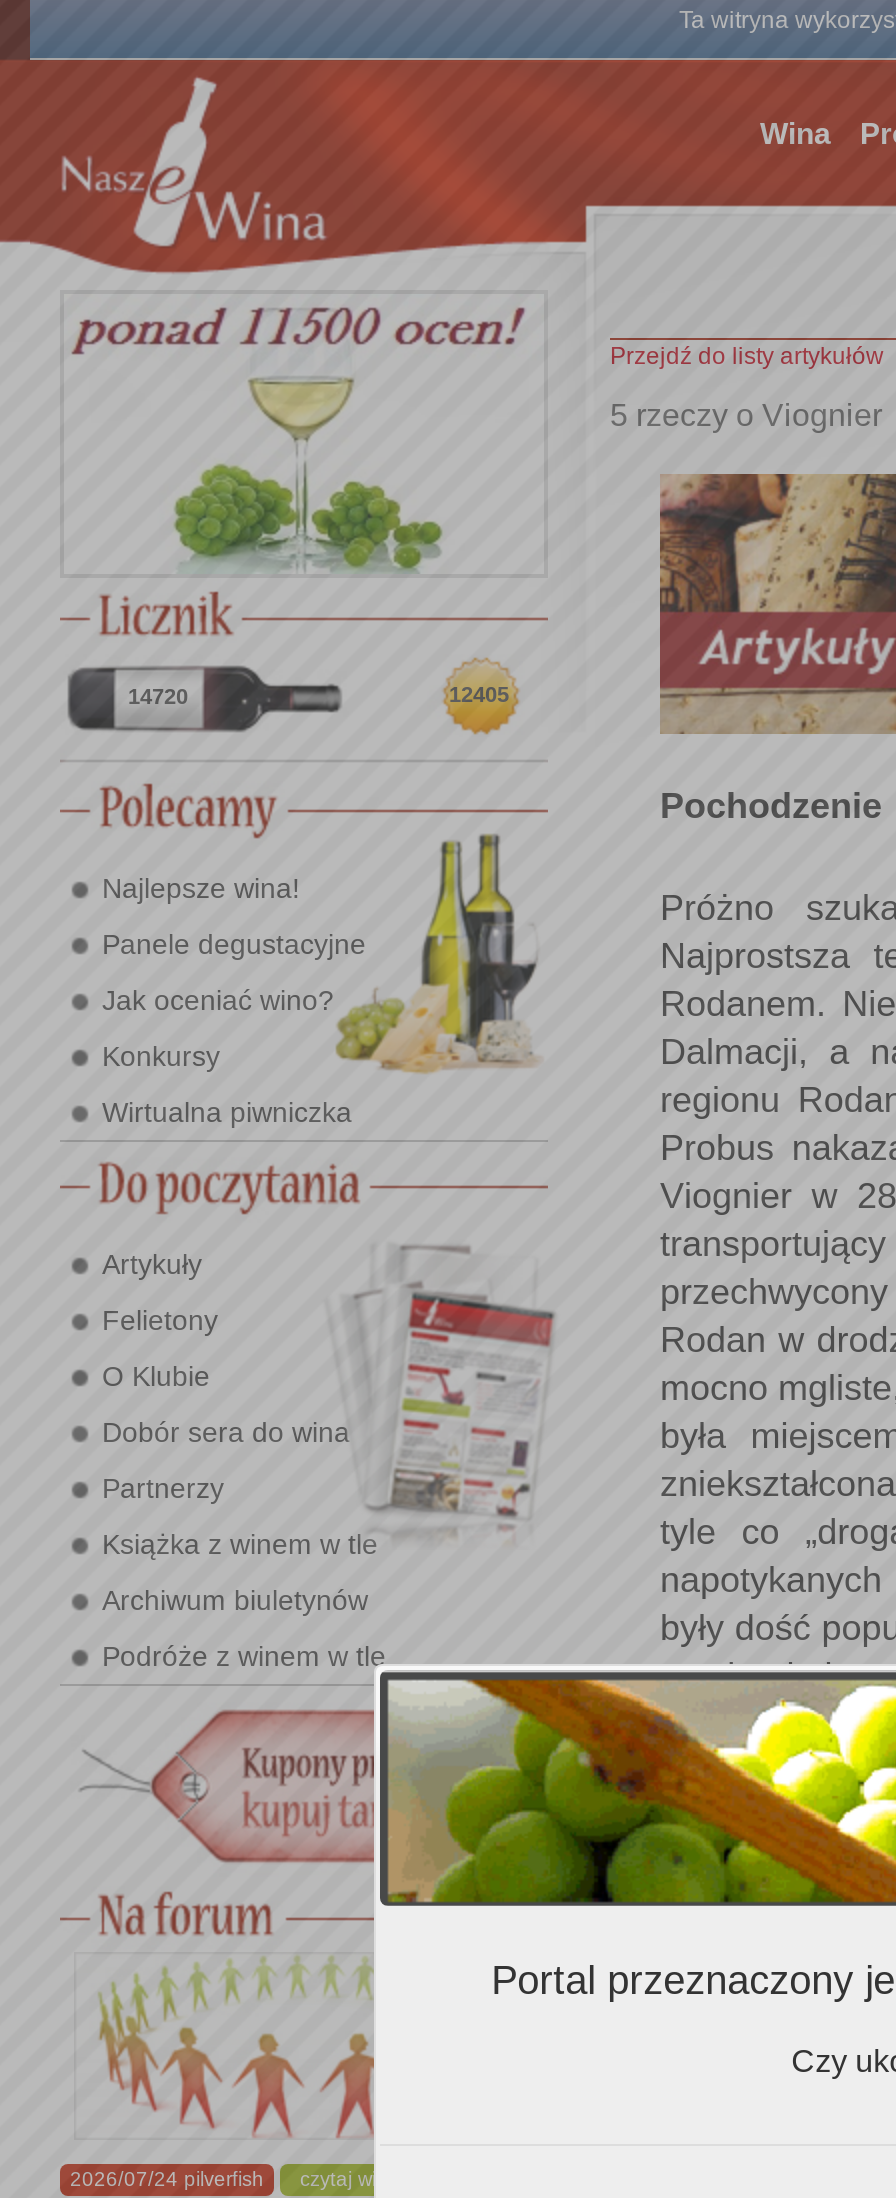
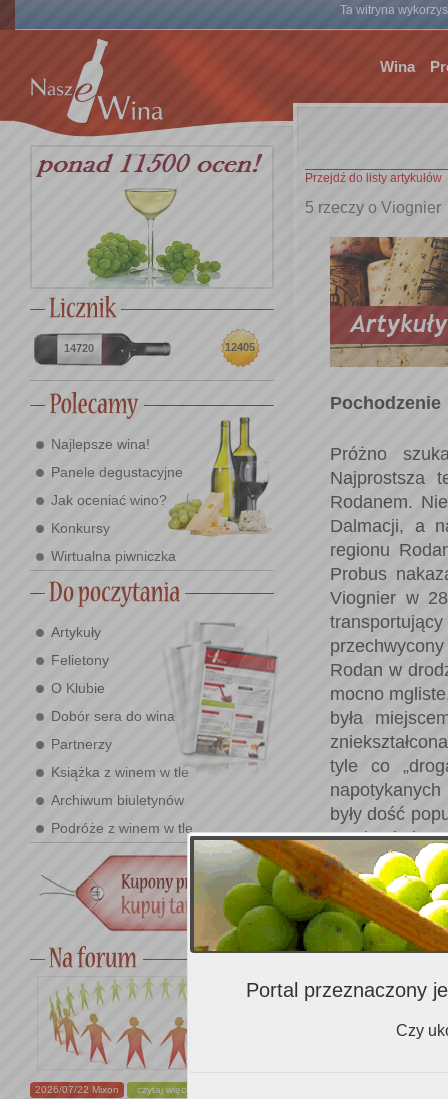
- 2026/07/24 pilverfish
+ 2026/07/22 Mixon
